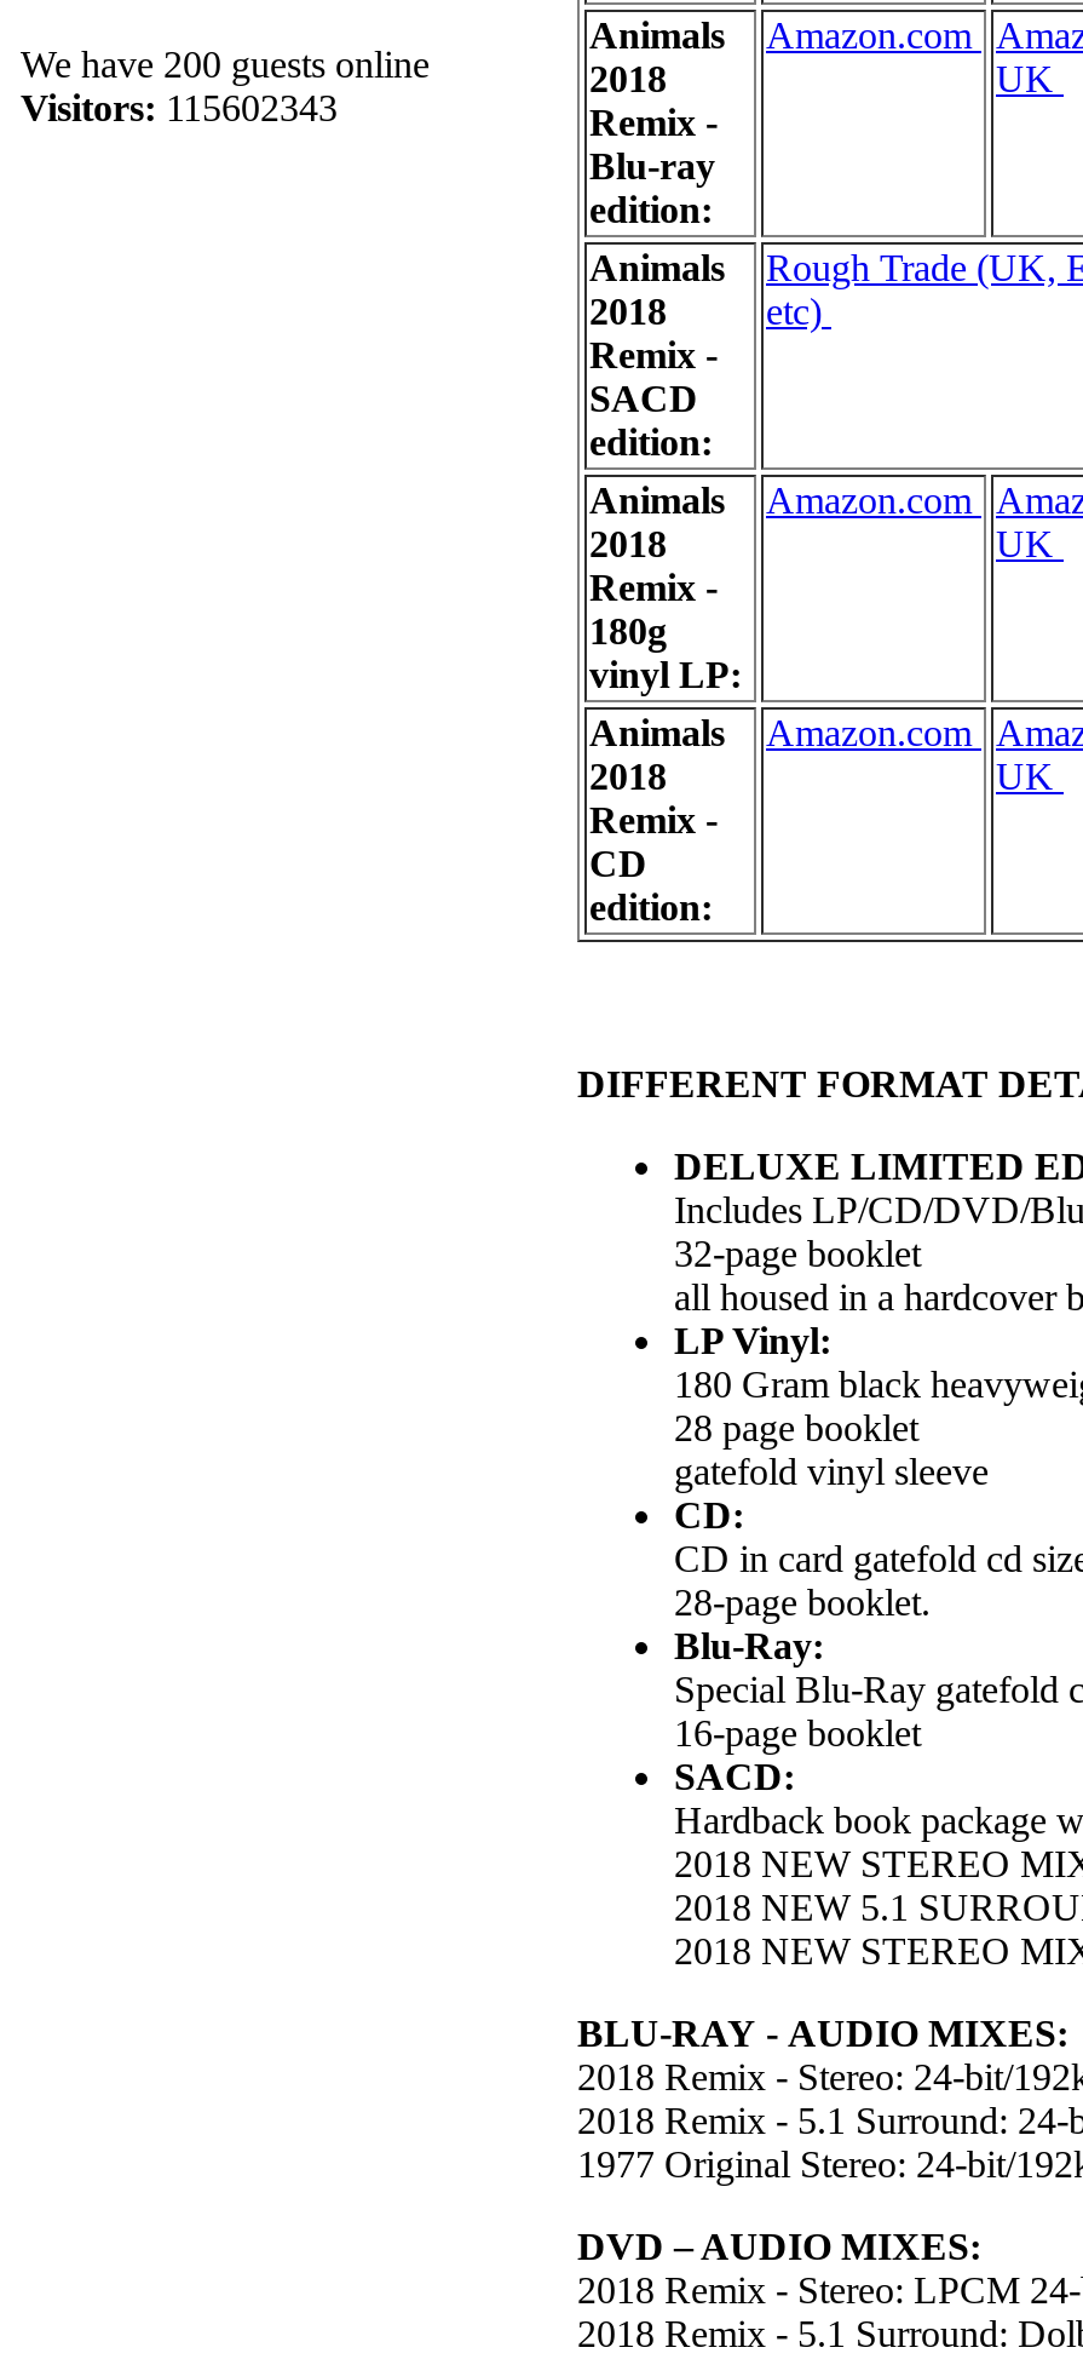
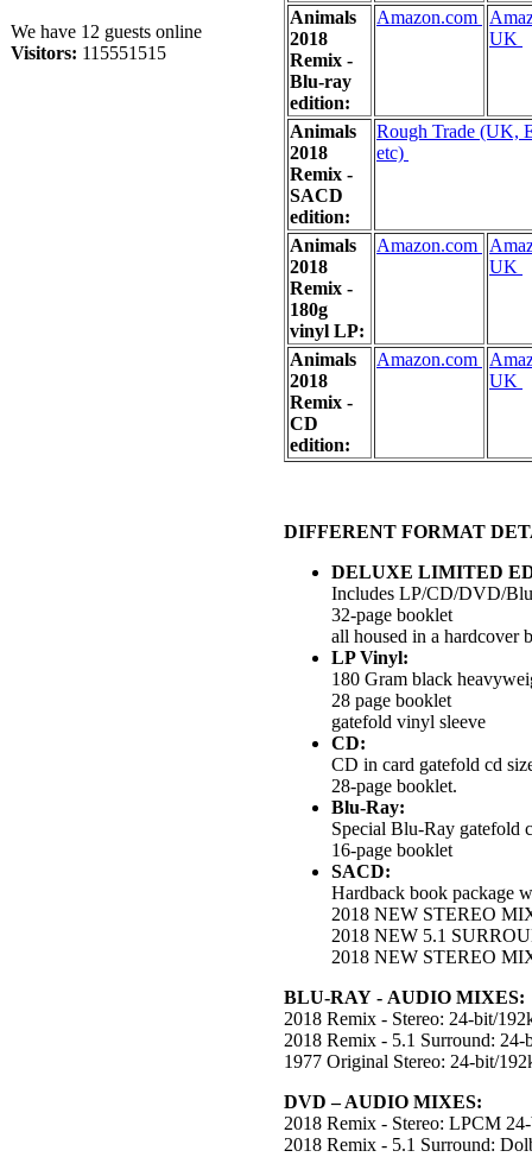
- We have 200 guests online
+ We have 12 guests online

- Visitors: 115602343
+ Visitors: 115551515
